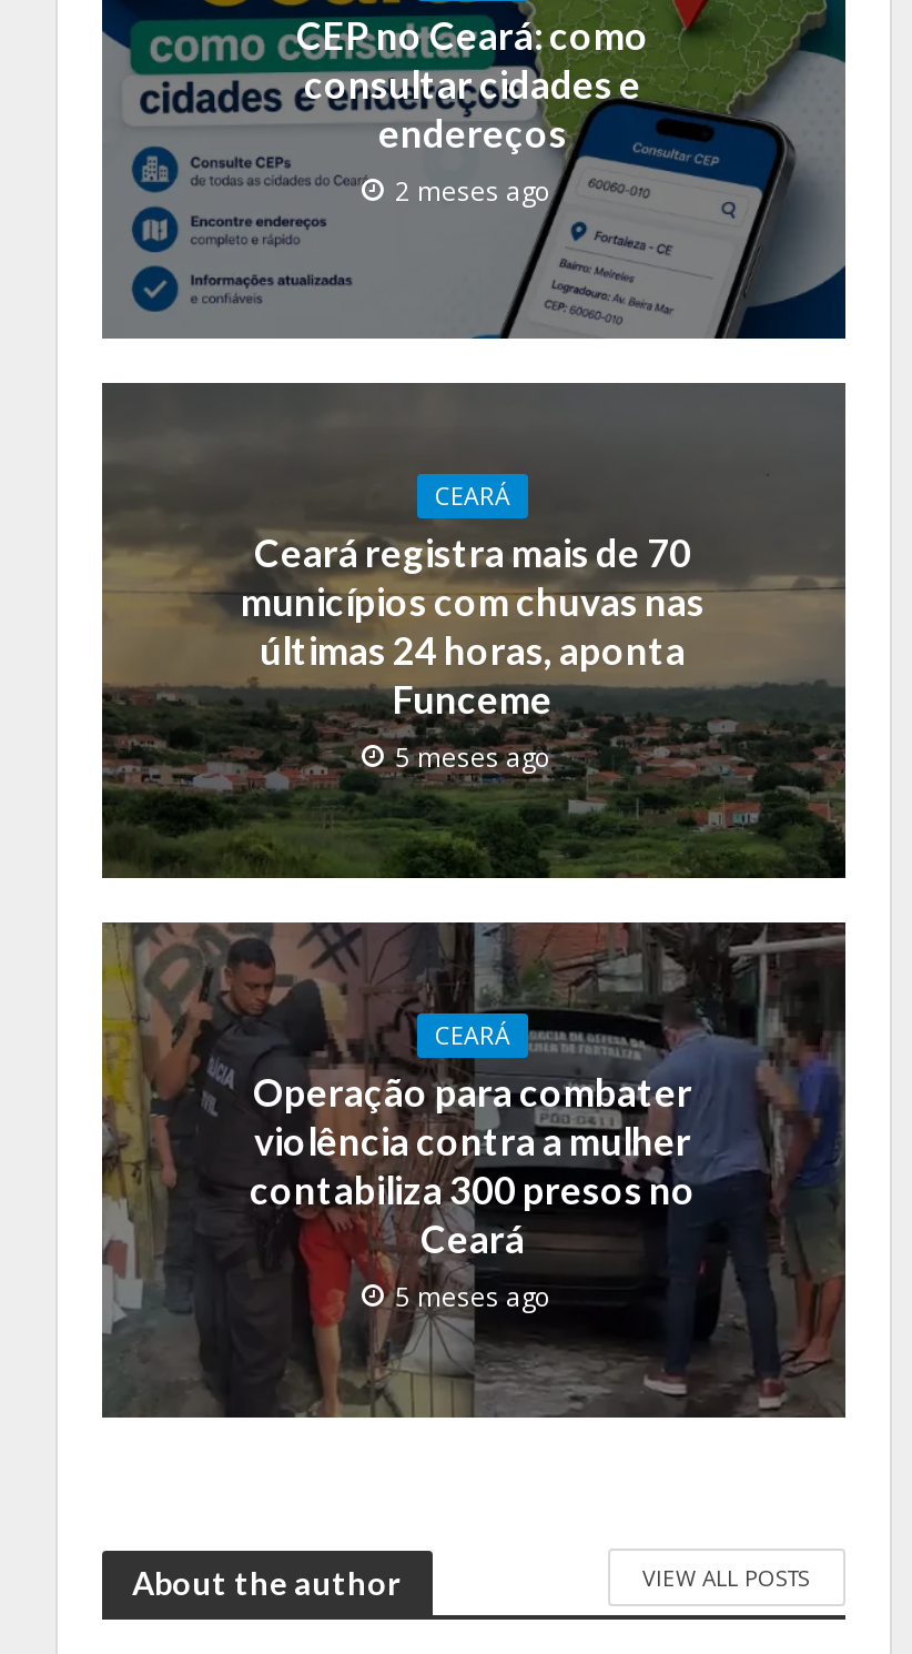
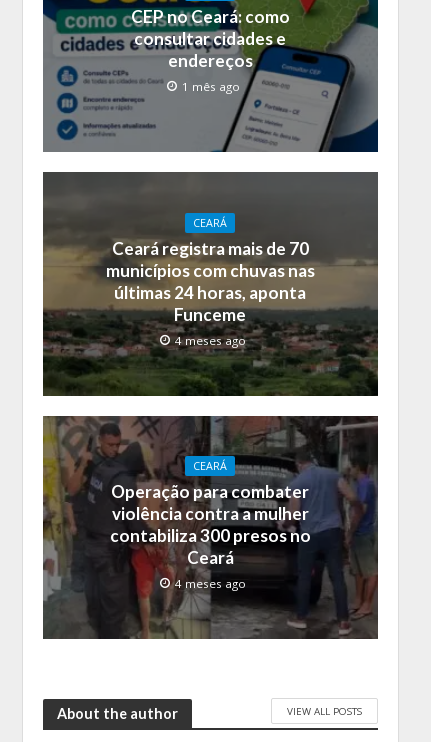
- 2 meses ago
+ 1 mês ago

- 5 meses ago
+ 4 meses ago

- 5 meses ago
+ 4 meses ago
